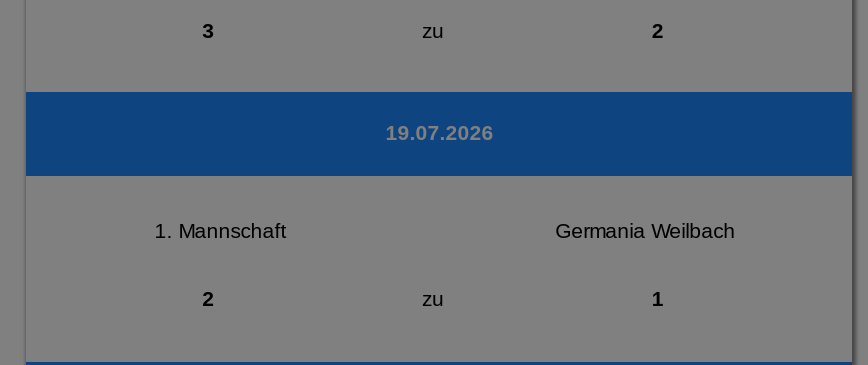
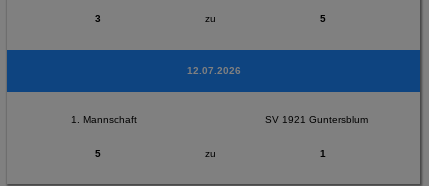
- 2
+ 5

- 19.07.2026
+ 12.07.2026

- Germania Weilbach
+ SV 1921 Guntersblum

- 2
+ 5
